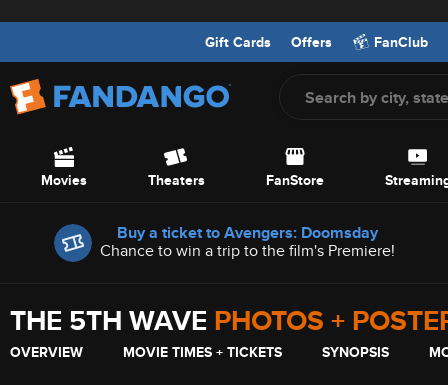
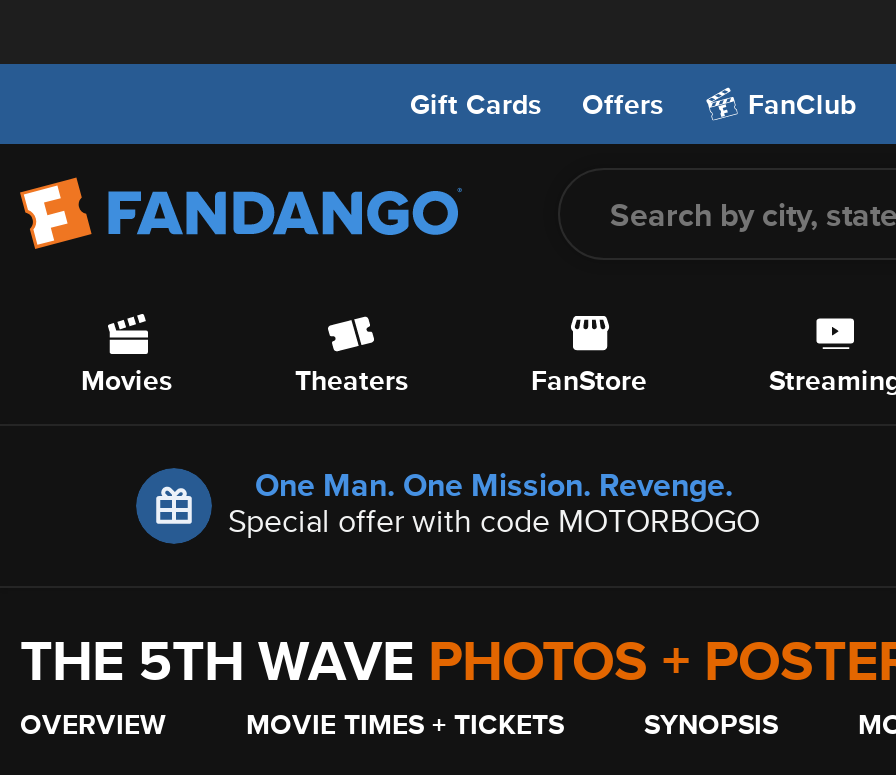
- [image]
- Buy a ticket to Avengers: Doomsday
- Chance to win a trip to the film's Premiere!
+ [image]
+ One Man. One Mission. Revenge.
+ Special offer with code MOTORBOGO
